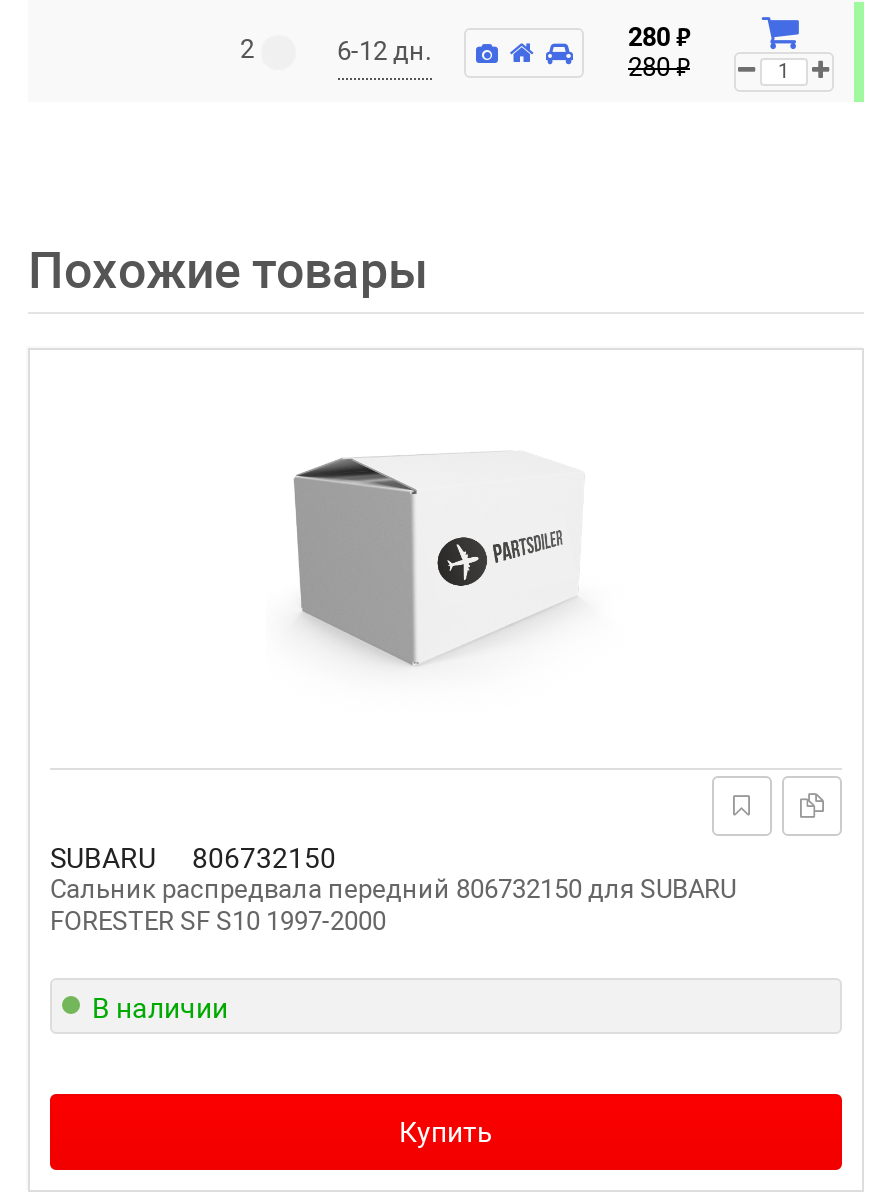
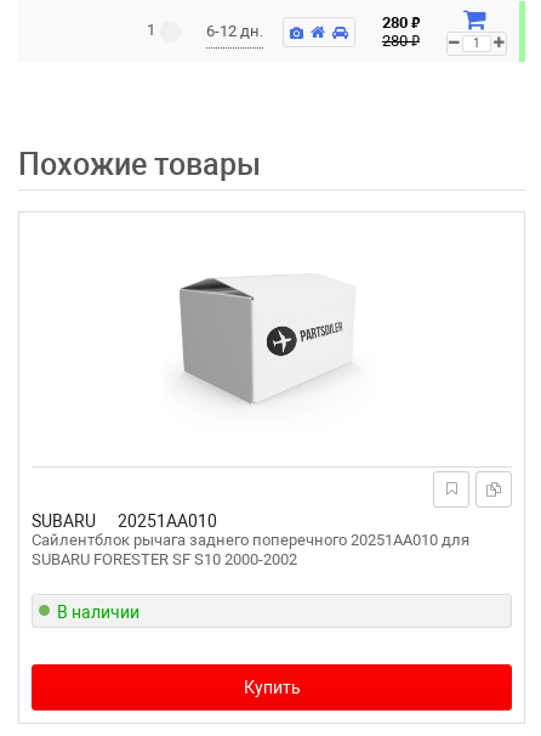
- 2
+ 1

- 806732150
- Сальник распредвала передний 806732150 для SUBARU
- FORESTER SF S10 1997-2000
+ 20251AA010
+ Сайлентблок рычага заднего поперечного 20251AA010 для
+ SUBARU FORESTER SF S10 2000-2002
